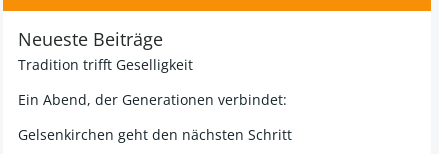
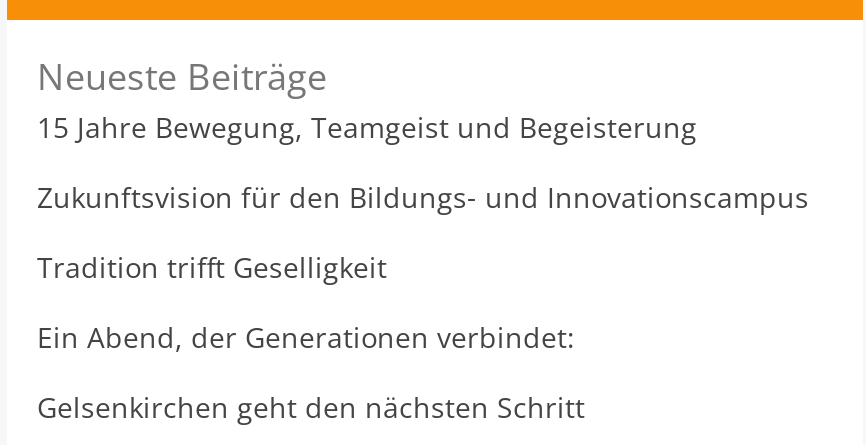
+ 15 Jahre Bewegung, Teamgeist und Begeisterung
+ Zukunftsvision für den Bildungs- und Innovationscampus
